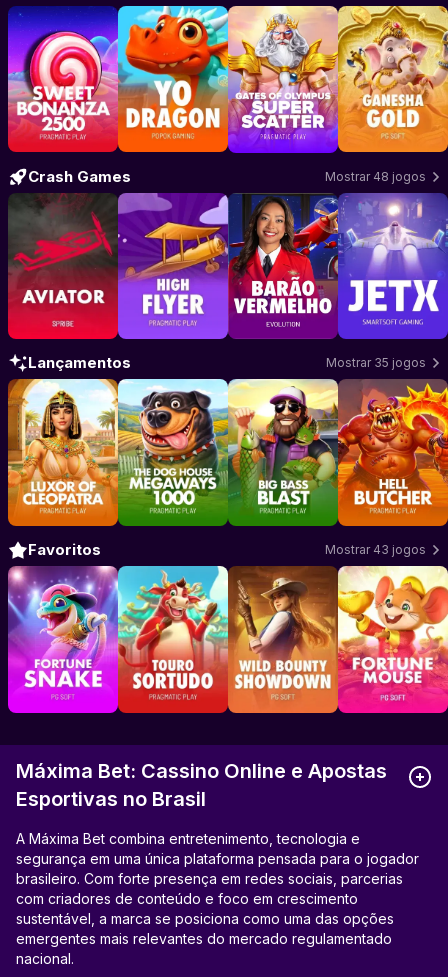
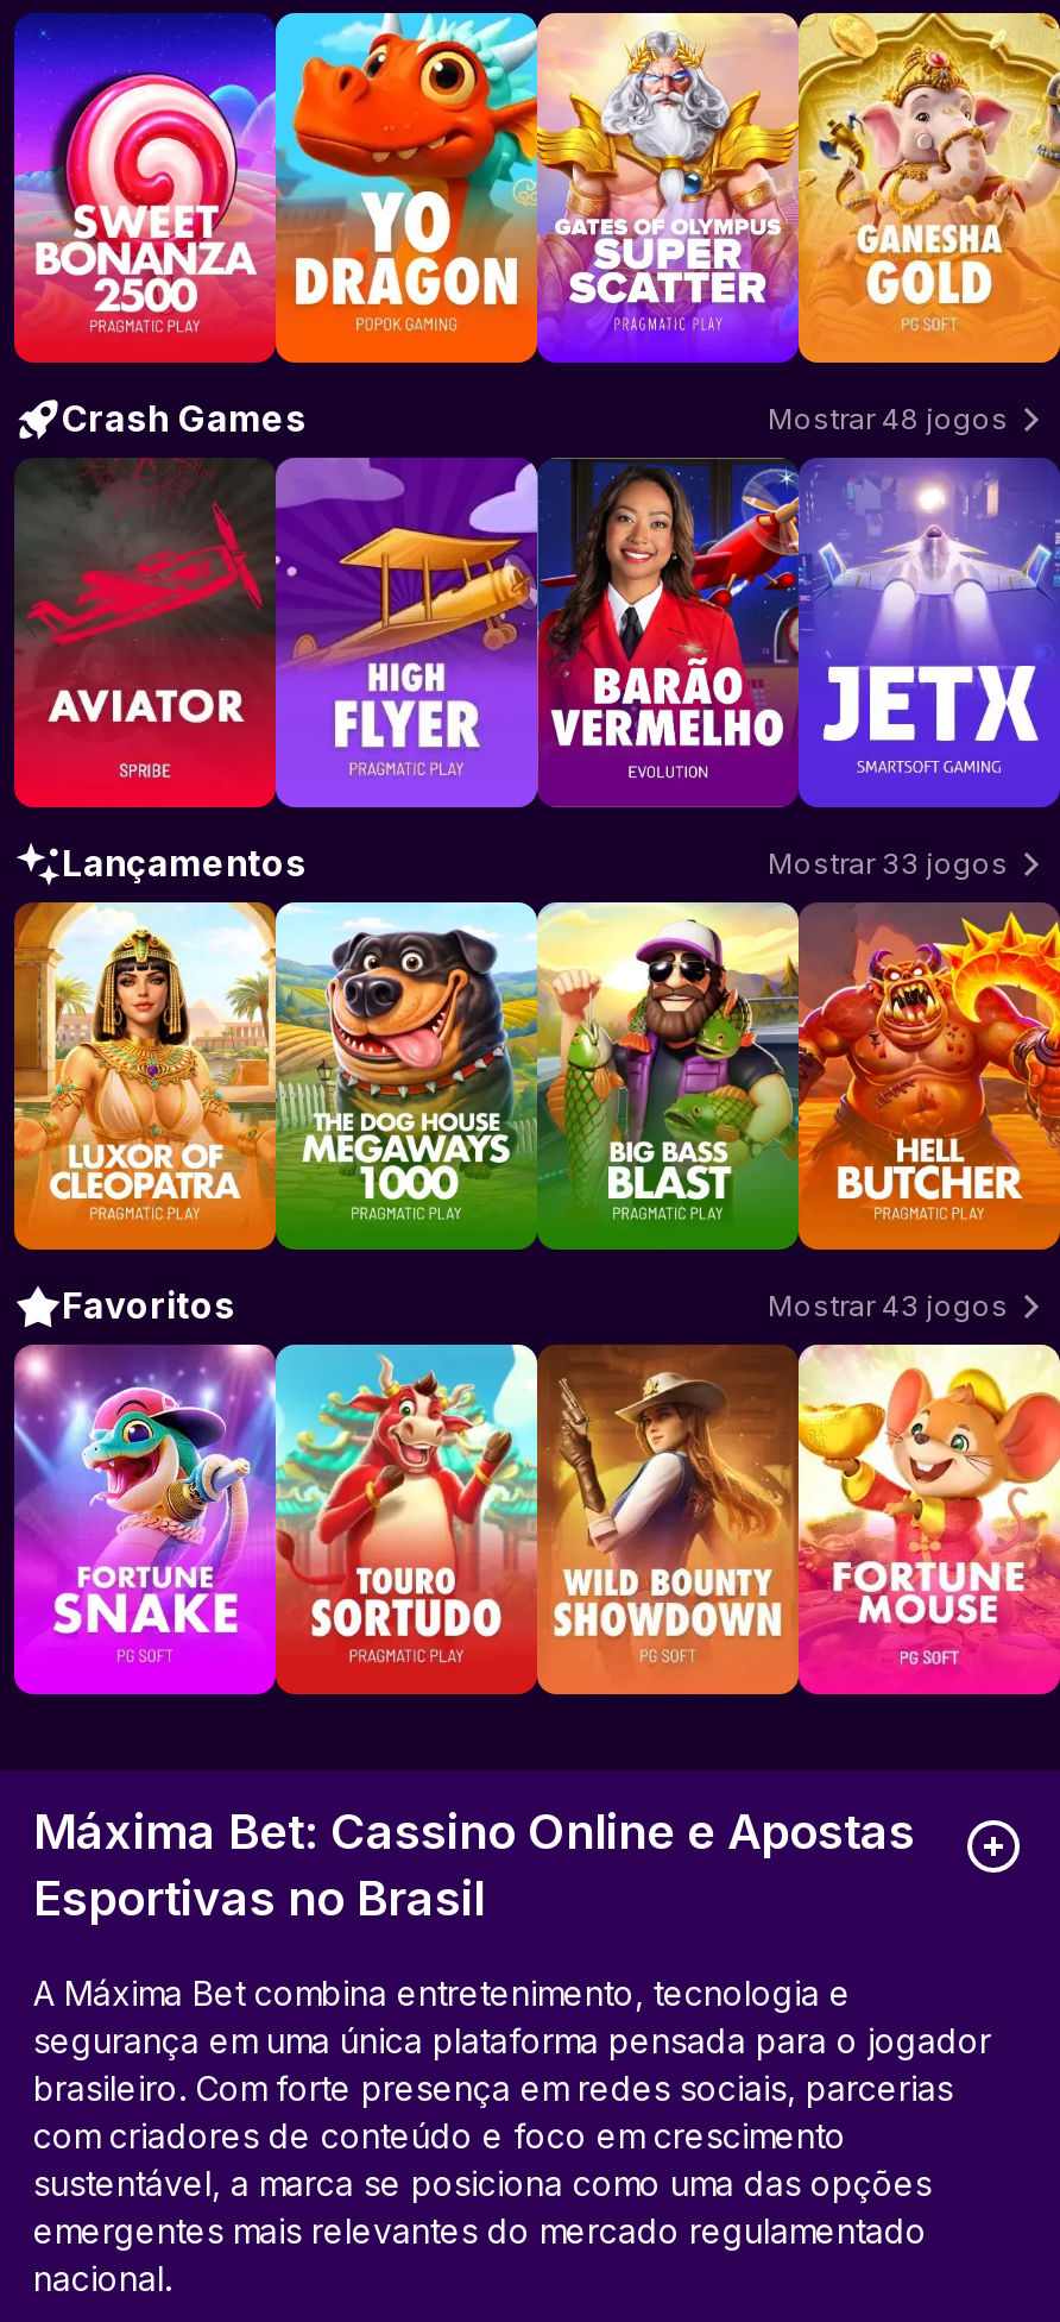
- Mostrar 35 jogos
+ Mostrar 33 jogos
